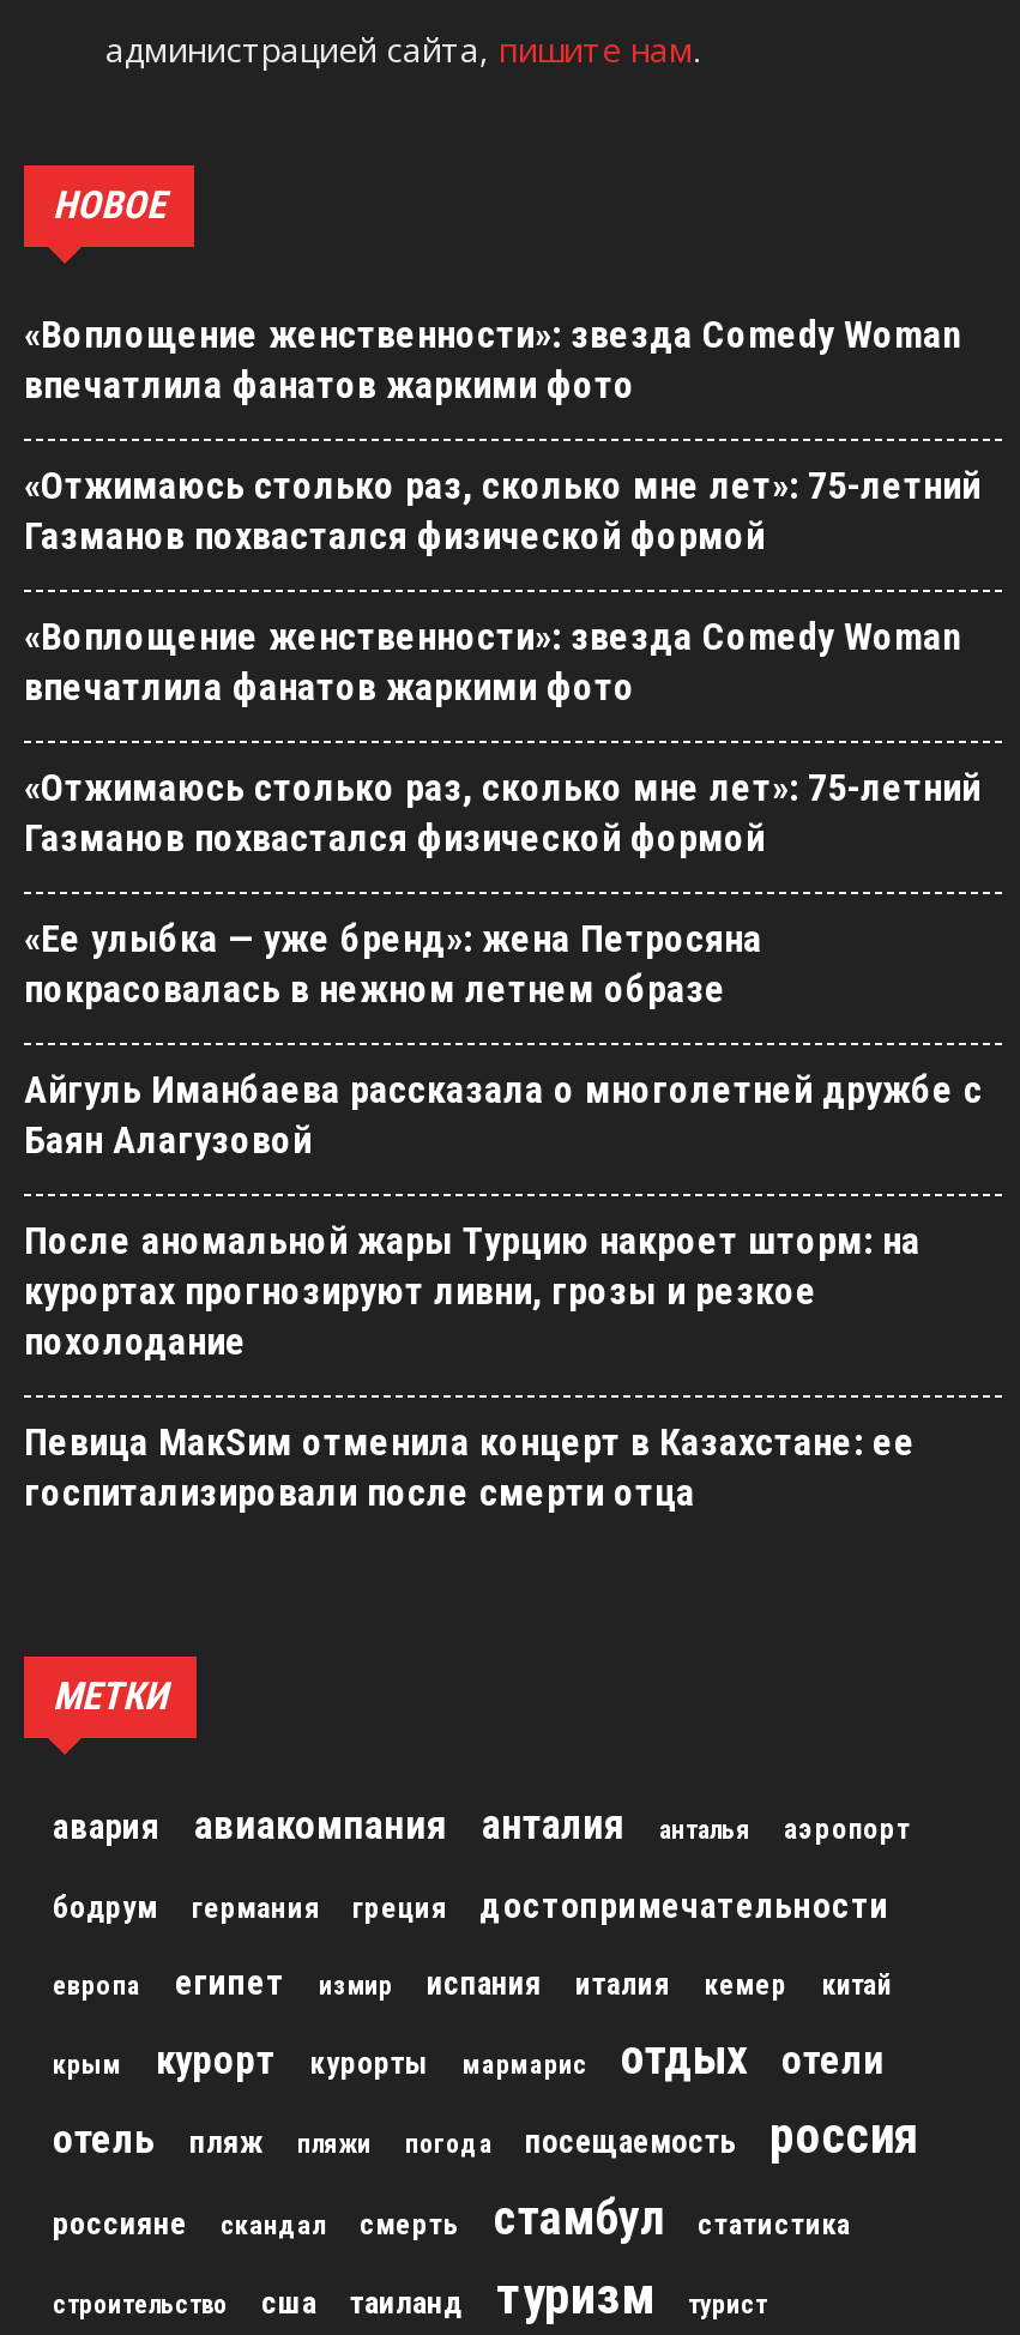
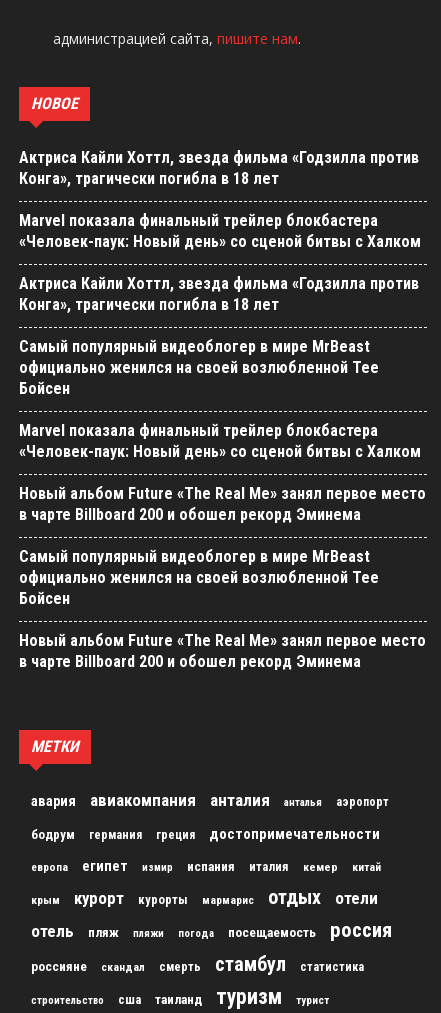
- «Воплощение женственности»: звезда Comedy Woman
- впечатлила фанатов жаркими фото
+ Актриса Кайли Хоттл, звезда фильма «Годзилла против
+ Конга», трагически погибла в 18 лет

- «Отжимаюсь столько раз, сколько мне лет»: 75-летний
- Газманов похвастался физической формой
+ Marvel показала финальный трейлер блокбастера
+ «Человек-паук: Новый день» со сценой битвы с Халком

- «Воплощение женственности»: звезда Comedy Woman
- впечатлила фанатов жаркими фото
+ Актриса Кайли Хоттл, звезда фильма «Годзилла против
+ Конга», трагически погибла в 18 лет

- «Отжимаюсь столько раз, сколько мне лет»: 75-летний
- Газманов похвастался физической формой
+ Самый популярный видеоблогер в мире MrBeast
+ официально женился на своей возлюбленной Тее
+ Бойсен

- «Ее улыбка — уже бренд»: жена Петросяна
- покрасовалась в нежном летнем образе
+ Marvel показала финальный трейлер блокбастера
+ «Человек-паук: Новый день» со сценой битвы с Халком

- Айгуль Иманбаева рассказала о многолетней дружбе с
- Баян Алагузовой
+ Новый альбом Future «The Real Me» занял первое место
+ в чарте Billboard 200 и обошел рекорд Эминема

- После аномальной жары Турцию накроет шторм: на
- курортах прогнозируют ливни, грозы и резкое
- похолодание
+ Самый популярный видеоблогер в мире MrBeast
+ официально женился на своей возлюбленной Тее
+ Бойсен

- Певица МакSим отменила концерт в Казахстане: ее
- госпитализировали после смерти отца
+ Новый альбом Future «The Real Me» занял первое место
+ в чарте Billboard 200 и обошел рекорд Эминема
